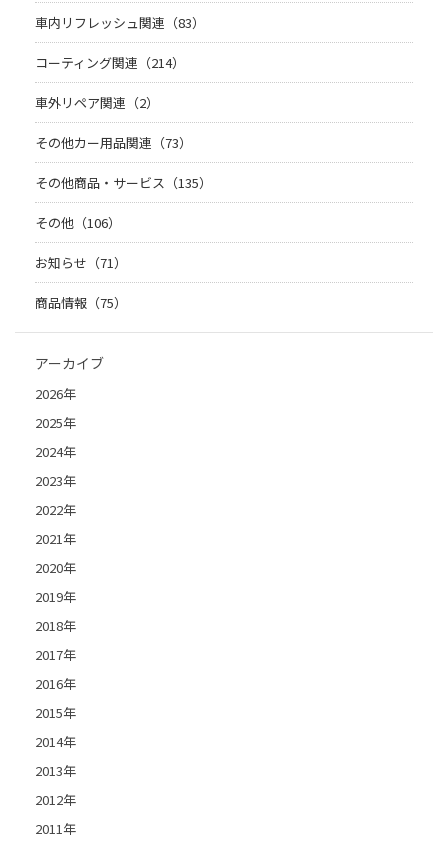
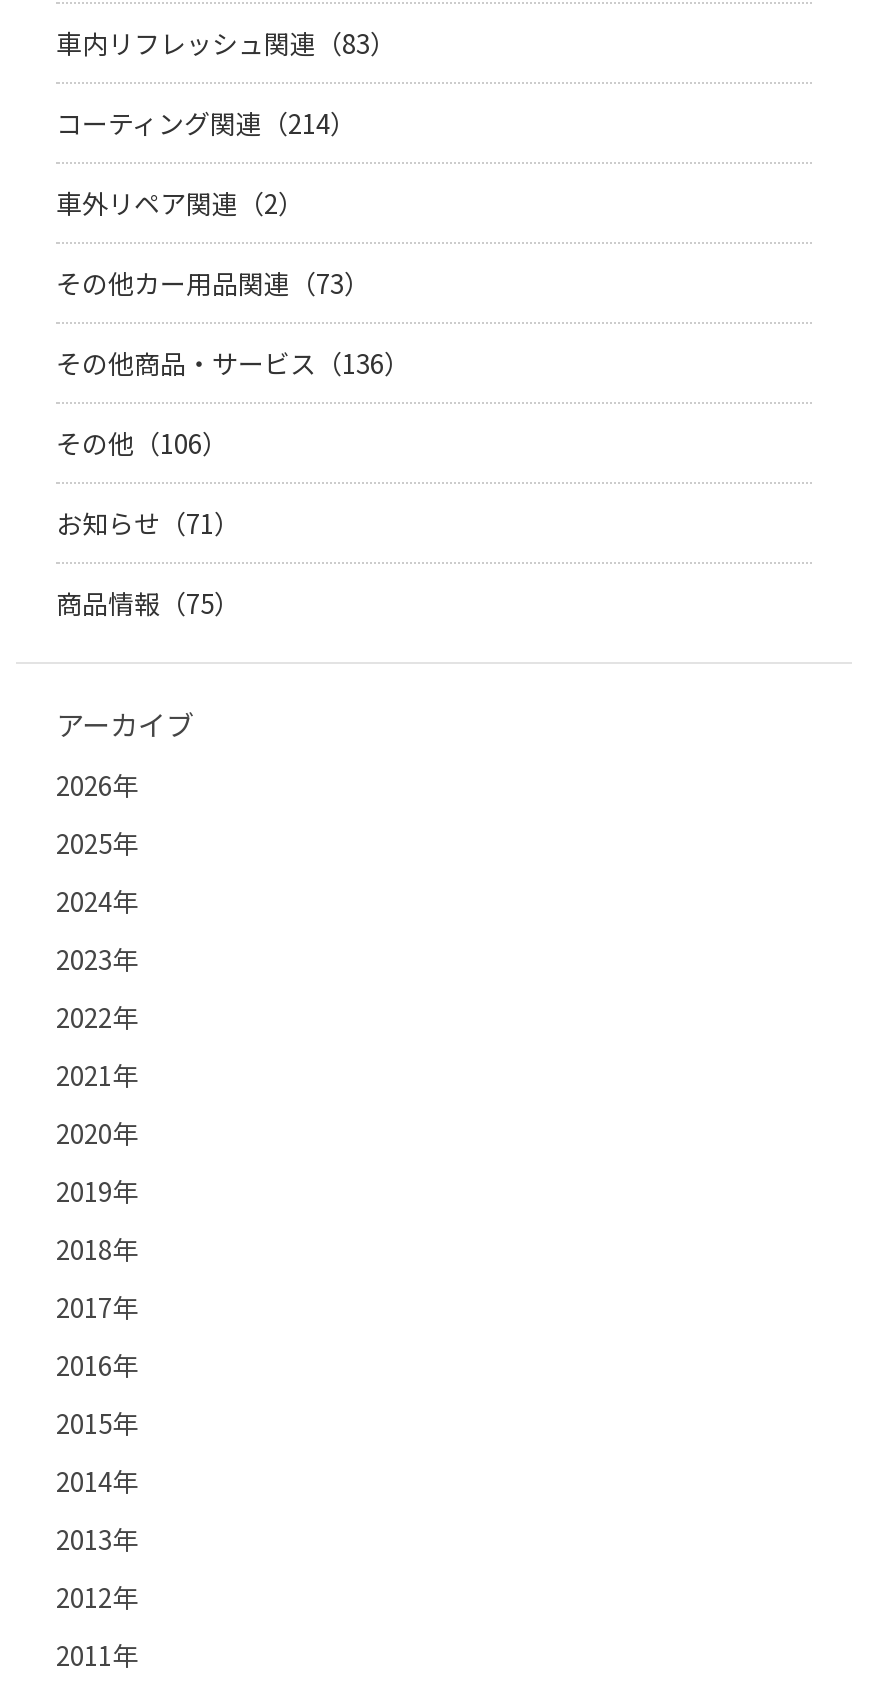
- その他商品・サービス（135）
+ その他商品・サービス（136）
